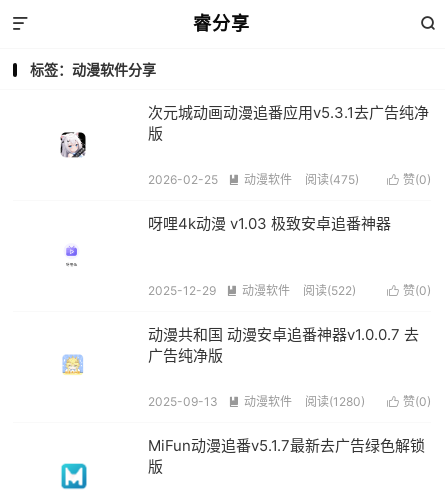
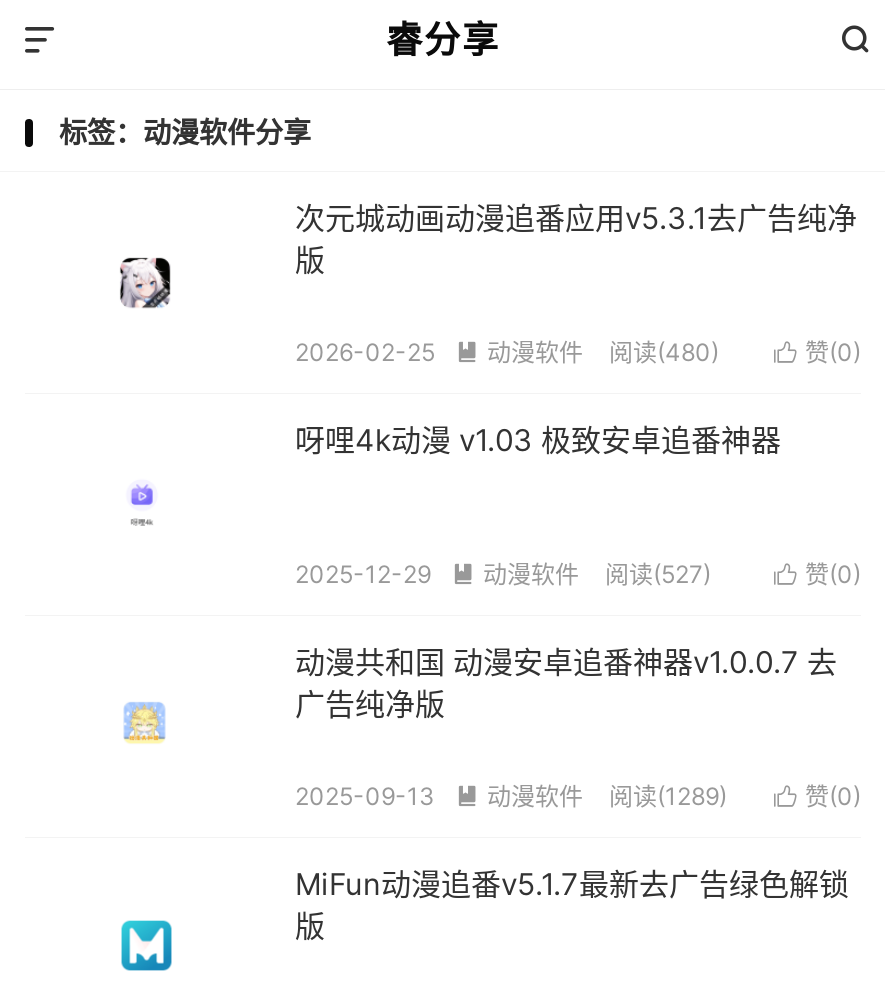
- 阅读(475)
+ 阅读(480)

- 阅读(522)
+ 阅读(527)

- 阅读(1280)
+ 阅读(1289)
